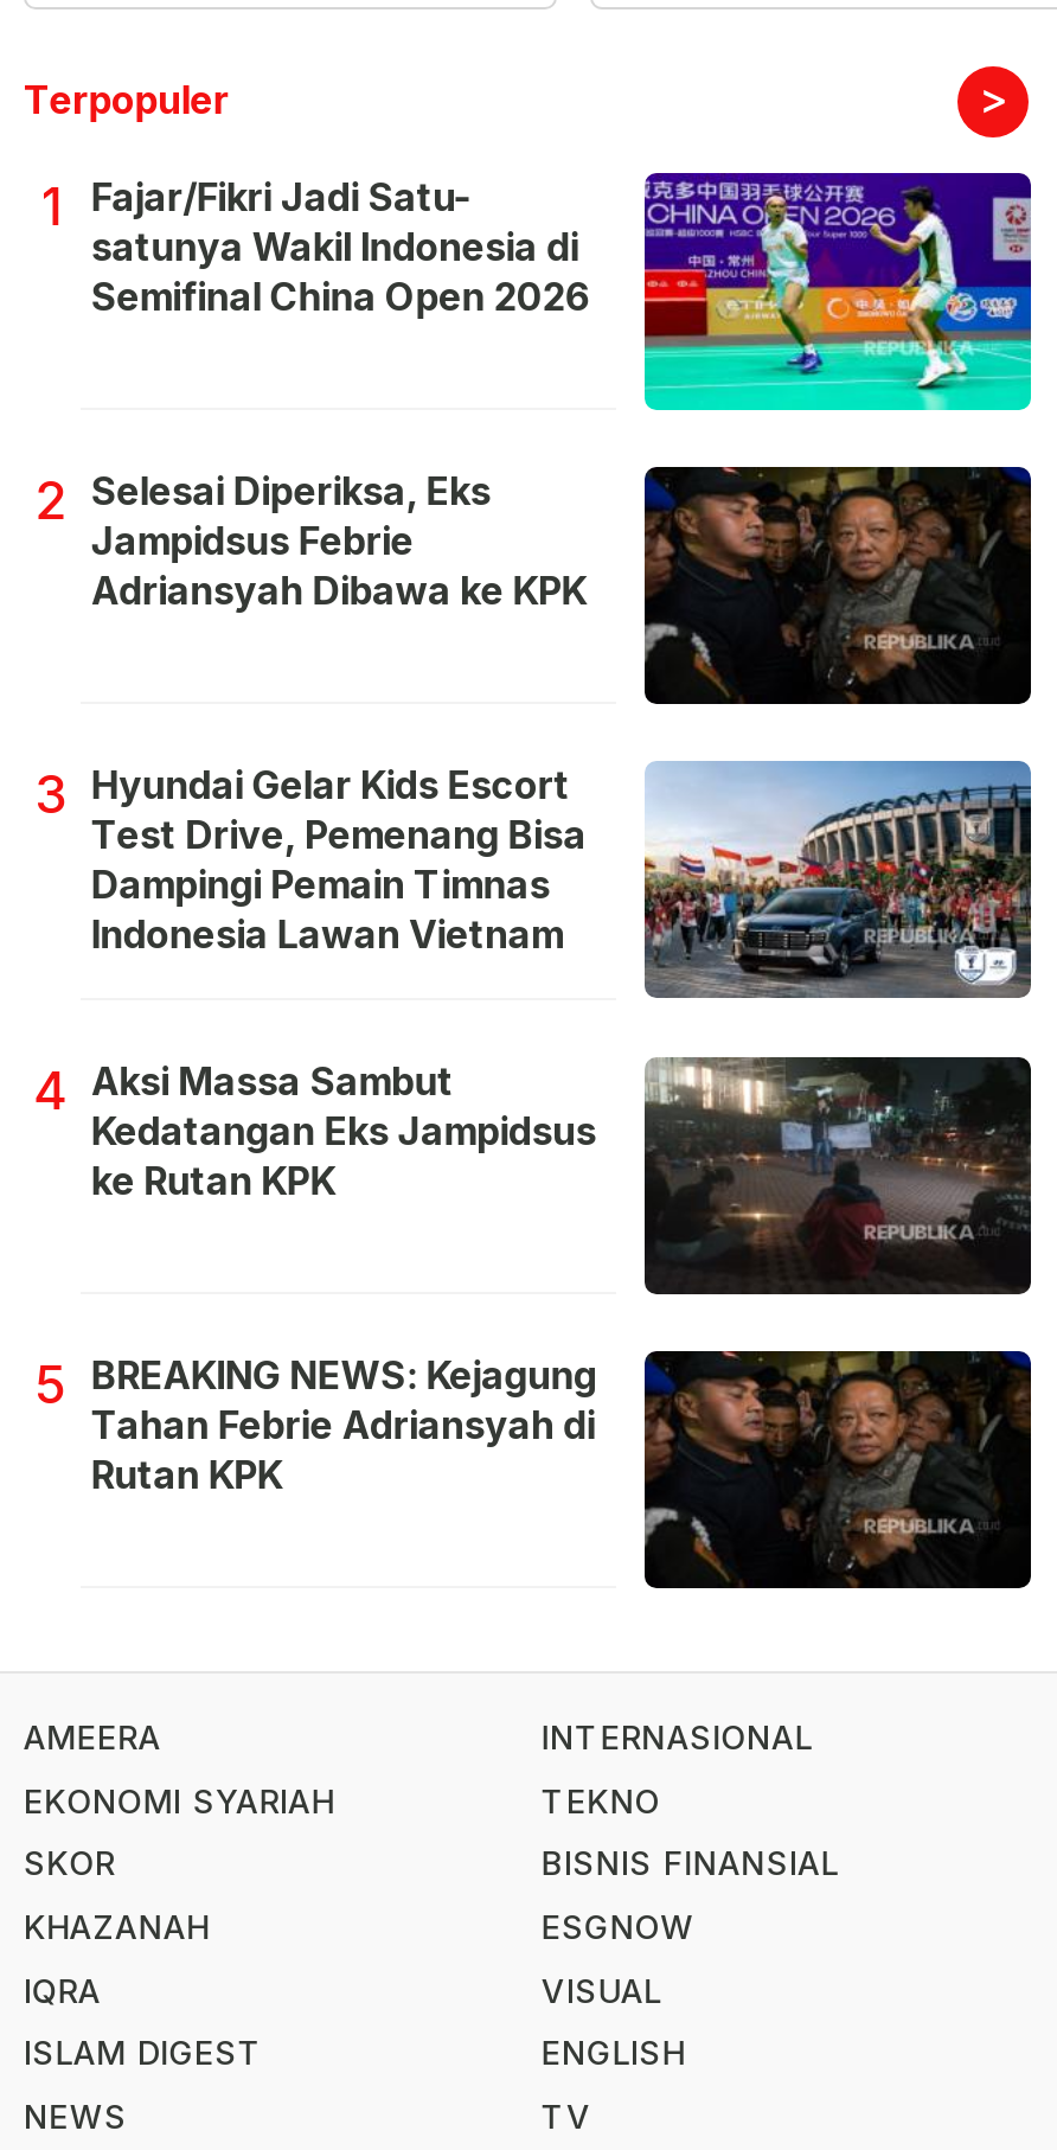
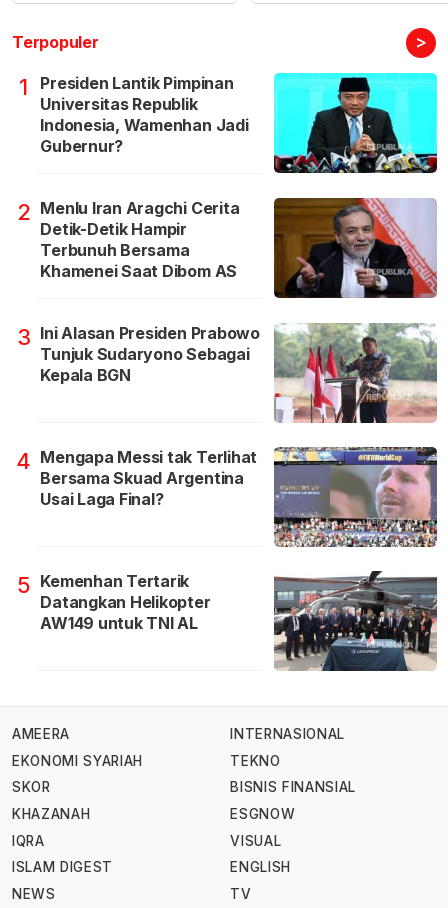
- [image]
- Fajar/Fikri Jadi Satu-
- satunya Wakil Indonesia di
- Semifinal China Open 2026
+ [image]
+ Presiden Lantik Pimpinan
+ Universitas Republik
+ Indonesia, Wamenhan Jadi
+ Gubernur?

- [image]
- 2 Selesai Diperiksa, Eks
- Jampidsus Febrie
- Adriansyah Dibawa ke KPK
+ [image]
+ 2 Menlu Iran Aragchi Cerita
+ Detik-Detik Hampir
+ Terbunuh Bersama
+ Khamenei Saat Dibom AS

- [image]
- 3 Hyundai Gelar Kids Escort
- Test Drive, Pemenang Bisa
- Dampingi Pemain Timnas
- Indonesia Lawan Vietnam
+ [image]
+ 3 Ini Alasan Presiden Prabowo
+ Tunjuk Sudaryono Sebagai
+ Kepala BGN

- [image]
- 4 Aksi Massa Sambut
- Kedatangan Eks Jampidsus
- ke Rutan KPK
+ [image]
+ 4 Mengapa Messi tak Terlihat
+ Bersama Skuad Argentina
+ Usai Laga Final?

- 5 BREAKING NEWS: Kejagung
- Tahan Febrie Adriansyah di
- Rutan KPK
+ 5 Kemenhan Tertarik
+ Datangkan Helikopter
+ AW149 untuk TNI AL

- [image]
+ [image]
